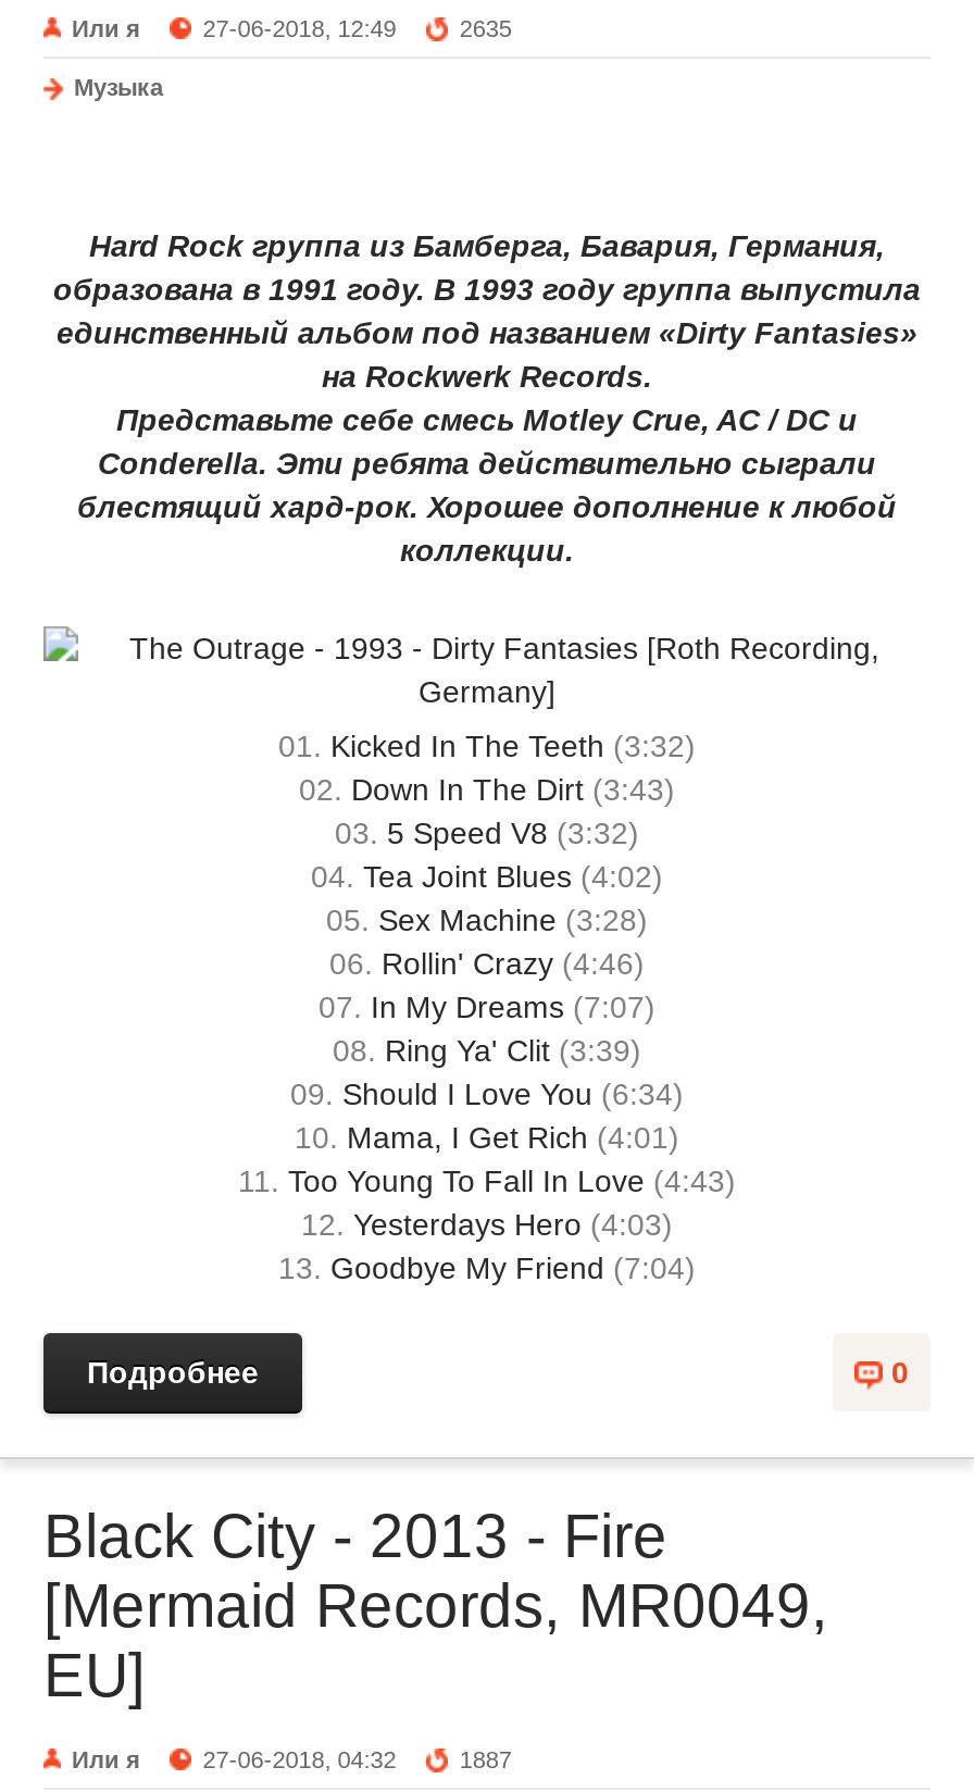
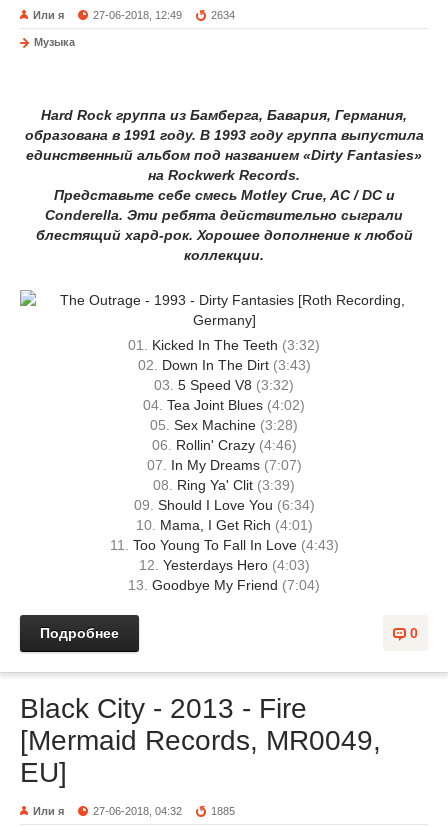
- 2635
+ 2634

- 1887
+ 1885
